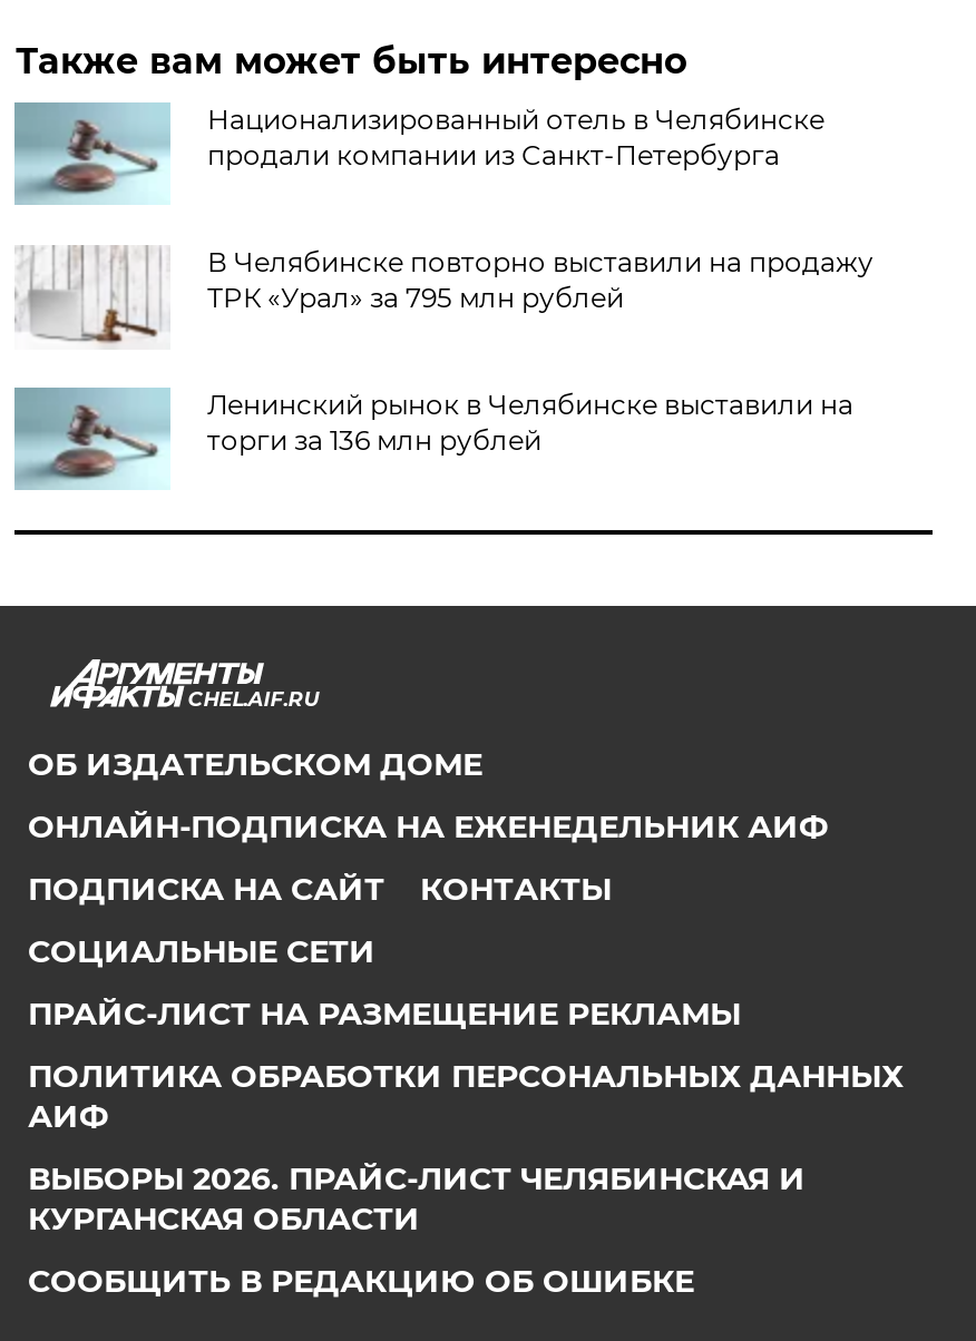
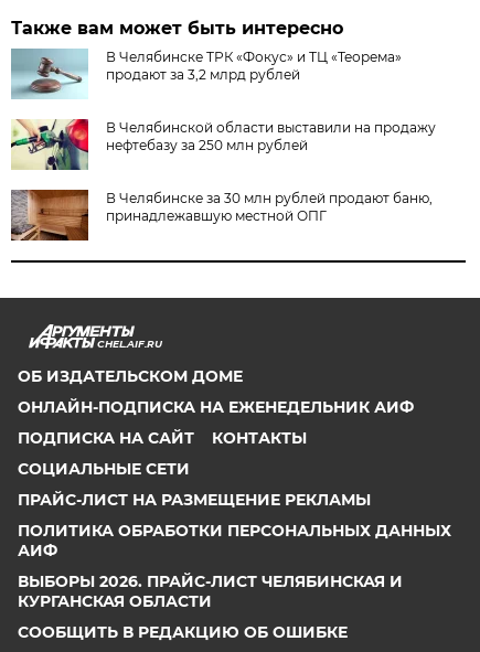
- Национализированный отель в Челябинске
- продали компании из Санкт-Петербурга
+ В Челябинске ТРК «Фокус» и ТЦ «Теорема»
+ продают за 3,2 млрд рублей

- [image]
- В Челябинске повторно выставили на продажу
- ТРК «Урал» за 795 млн рублей
+ [image]
+ В Челябинской области выставили на продажу
+ нефтебазу за 250 млн рублей

- [image]
- Ленинский рынок в Челябинске выставили на
- торги за 136 млн рублей
+ [image]
+ В Челябинске за 30 млн рублей продают баню,
+ принадлежавшую местной ОПГ
